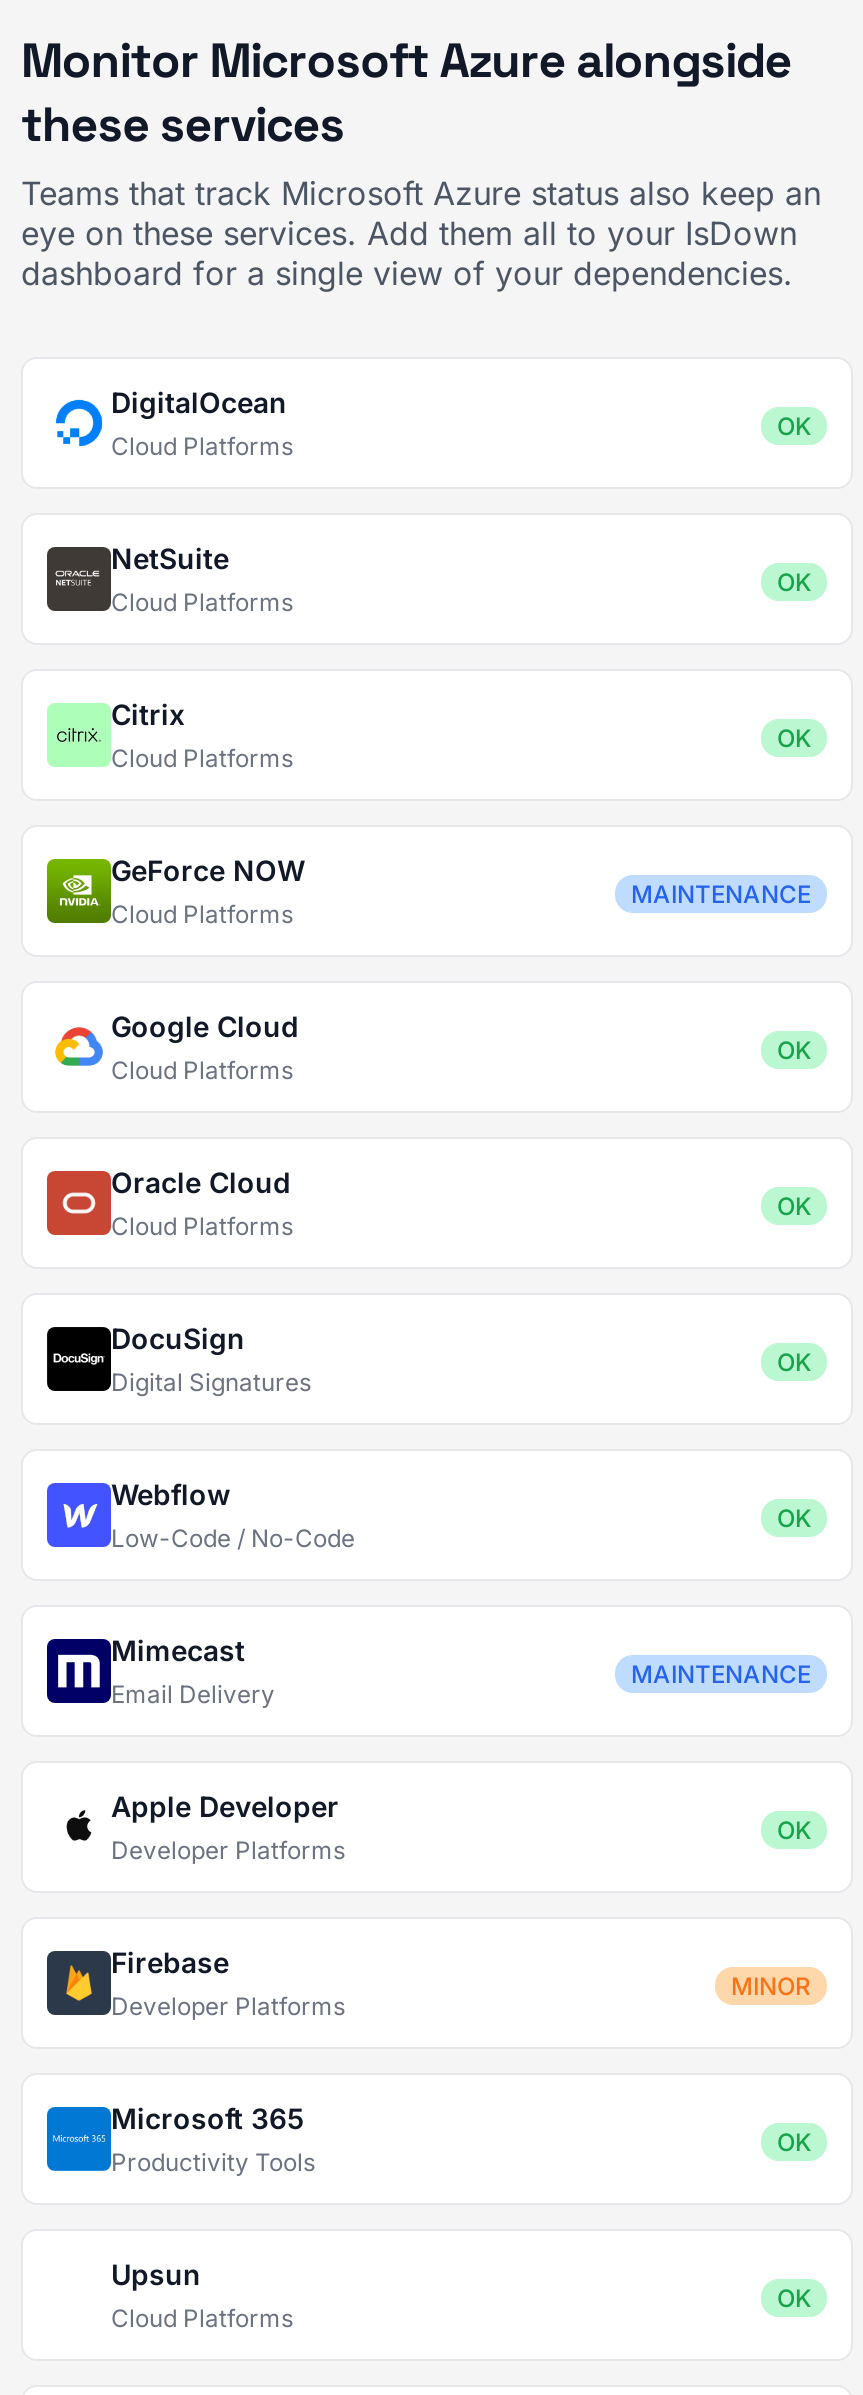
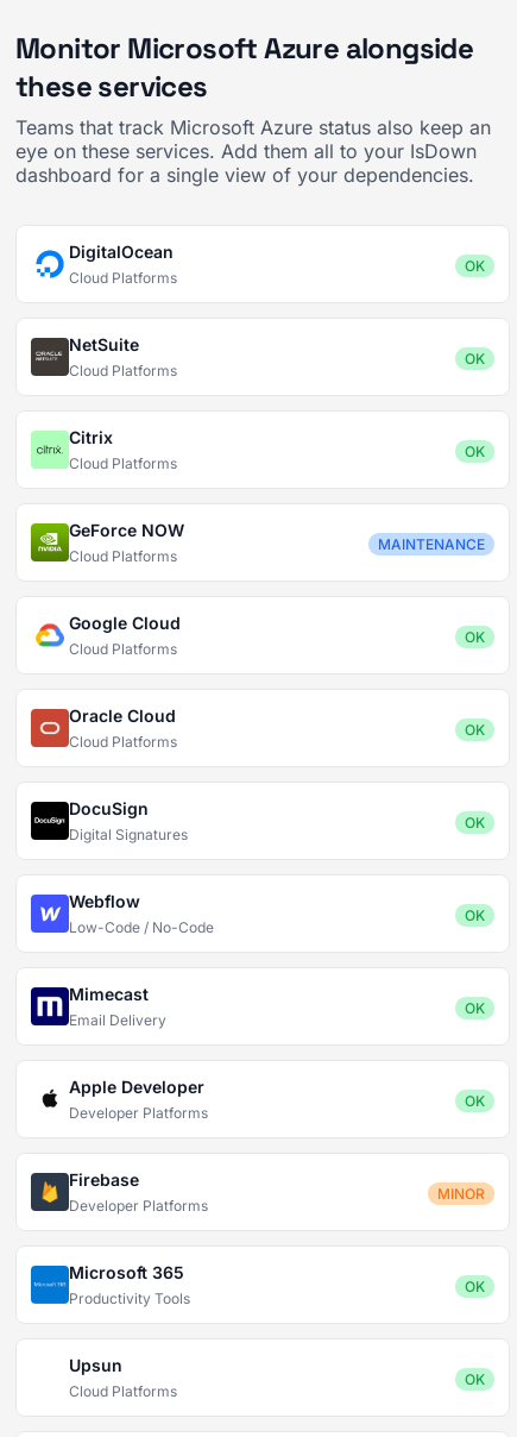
- MAINTENANCE
+ OK
